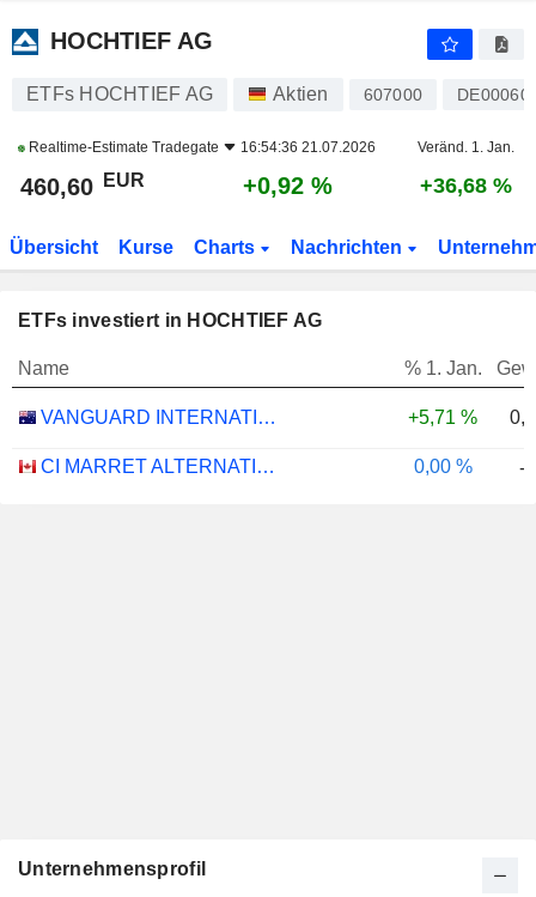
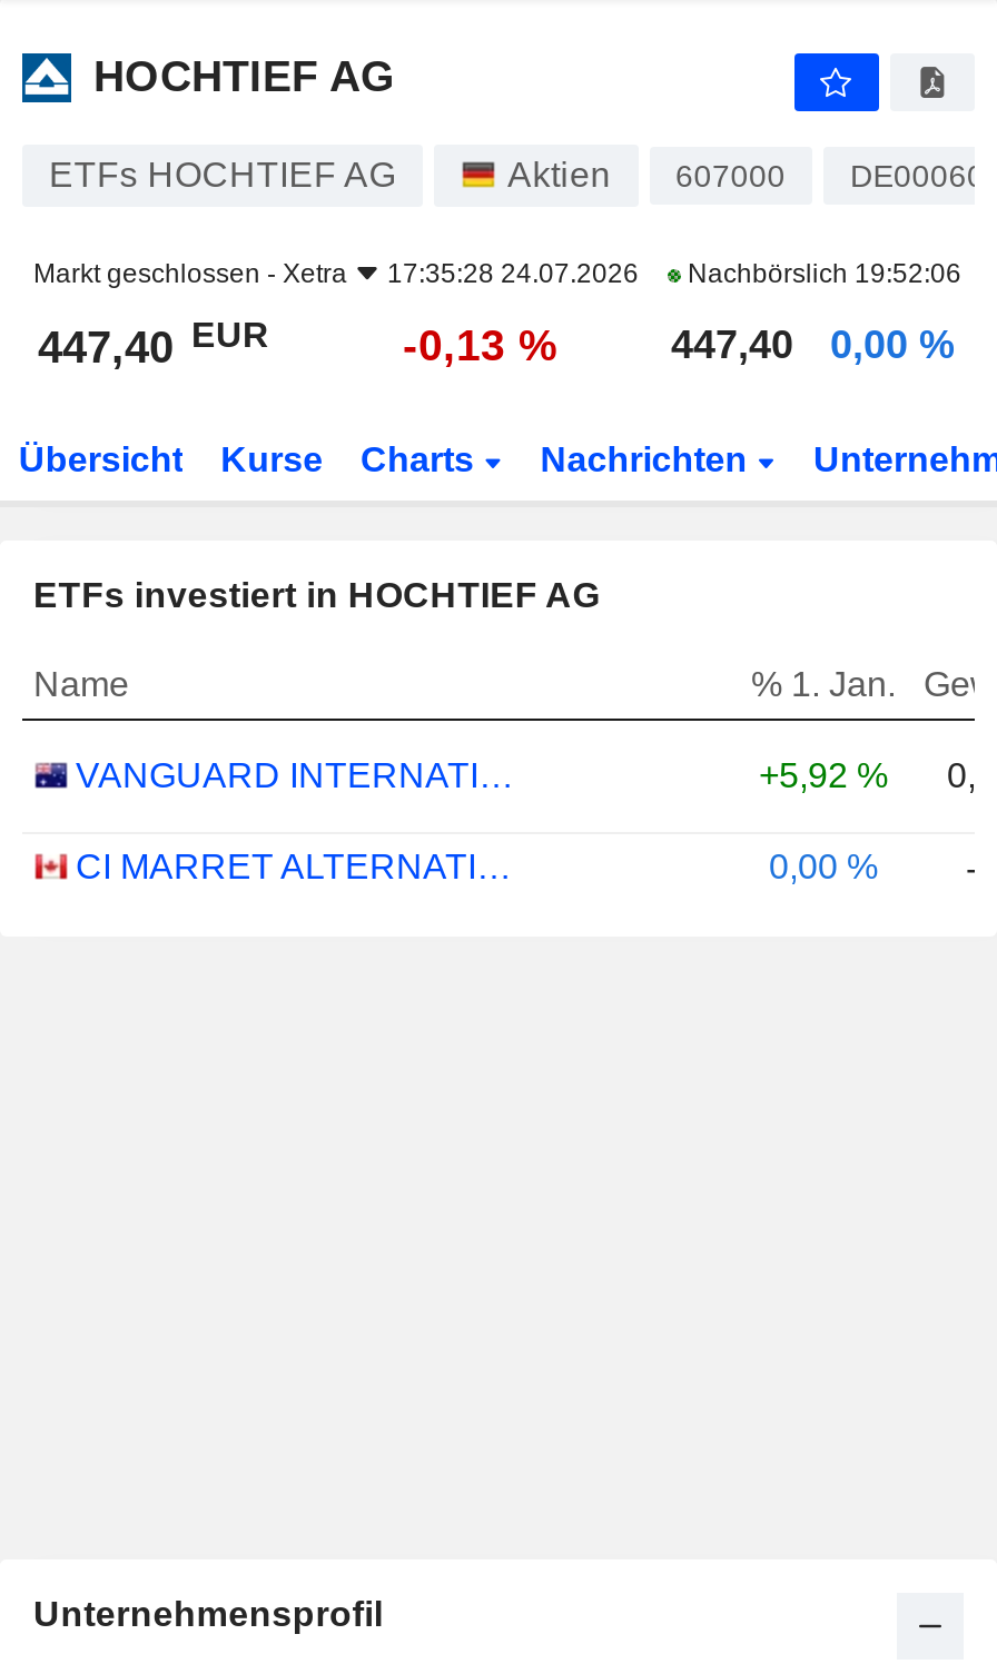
- Realtime-Estimate Tradegate
- 16:54:36 21.07.2026
- Veränd. 1. Jan.
+ Markt geschlossen - Xetra
+ 17:35:28 24.07.2026
+ Nachbörslich 19:52:06

- 460,60 EUR
- +0,92 %
- +36,68 %
+ 447,40 EUR
+ -0,13 %
+ 447,40
+ 0,00 %

- +5,71 %
+ +5,92 %
